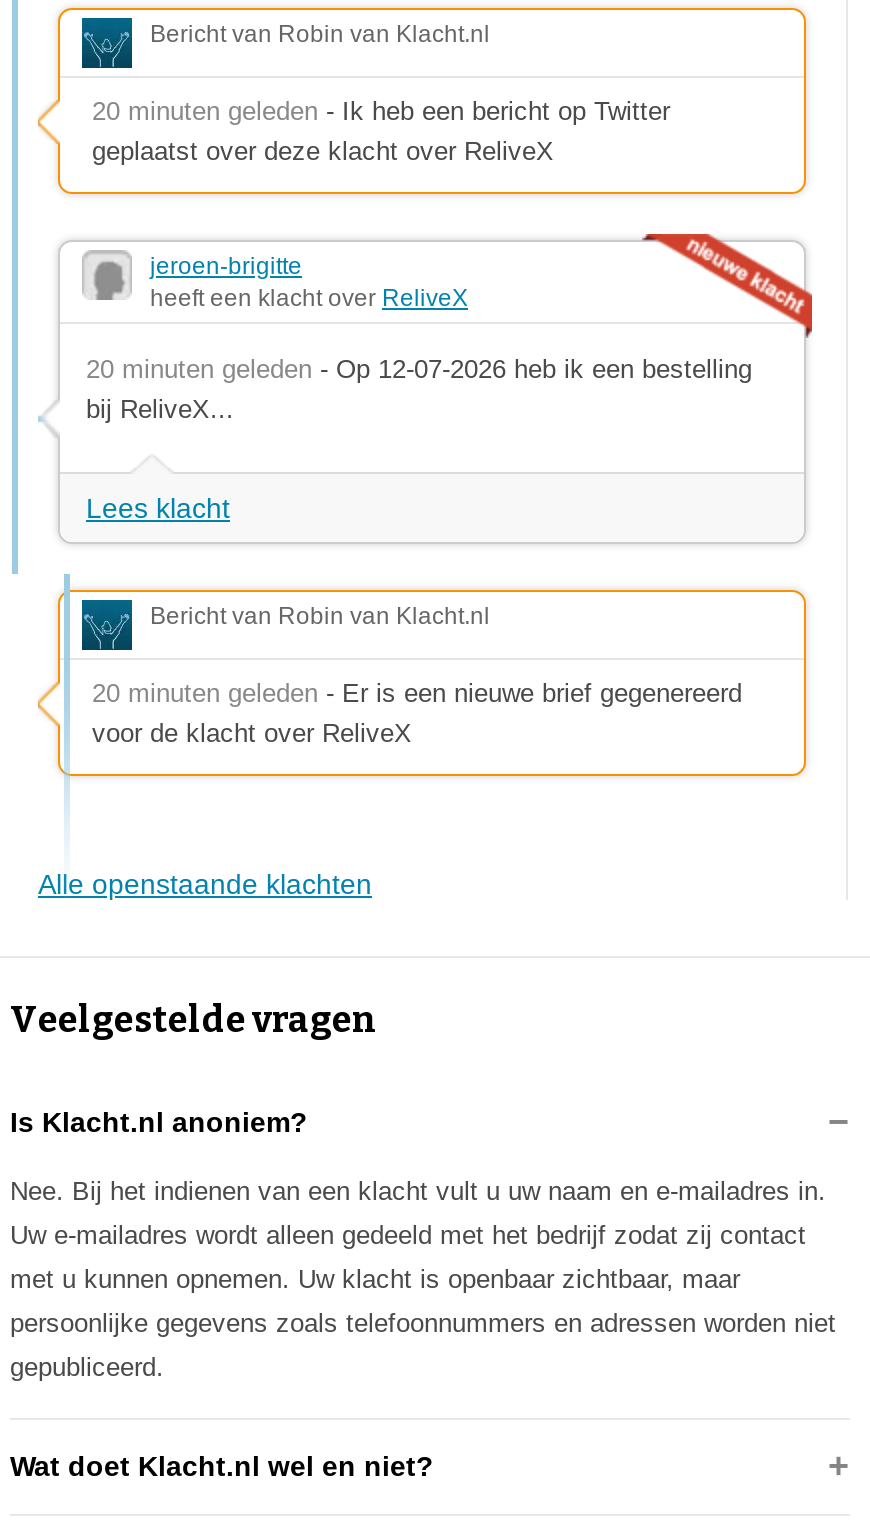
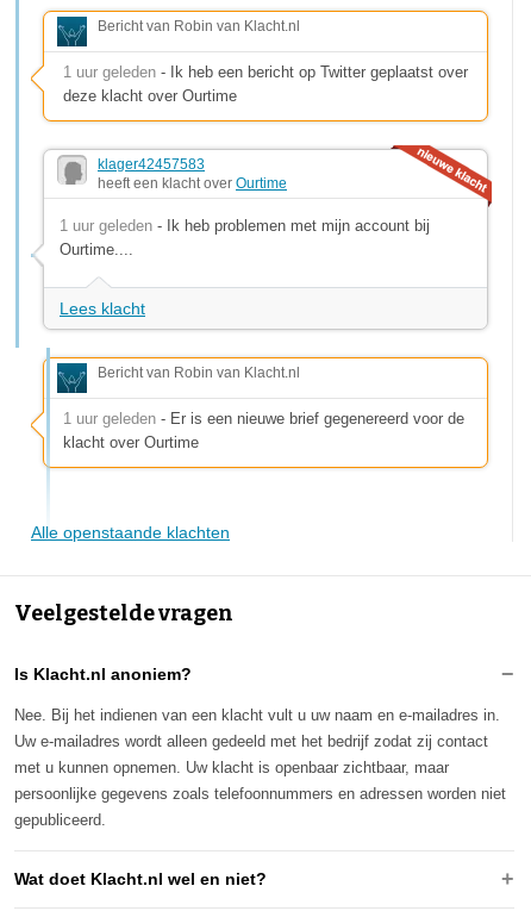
- 20 minuten geleden - Ik heb een bericht op Twitter
- geplaatst over deze klacht over ReliveX
+ 1 uur geleden - Ik heb een bericht op Twitter geplaatst over
+ deze klacht over Ourtime

- jeroen-brigitte
- heeft een klacht over ReliveX
+ klager42457583
+ heeft een klacht over Ourtime

- 20 minuten geleden - Op 12-07-2026 heb ik een bestelling
- bij ReliveX...
+ 1 uur geleden - Ik heb problemen met mijn account bij
+ Ourtime....

- 20 minuten geleden - Er is een nieuwe brief gegenereerd
- voor de klacht over ReliveX
+ 1 uur geleden - Er is een nieuwe brief gegenereerd voor de
+ klacht over Ourtime
